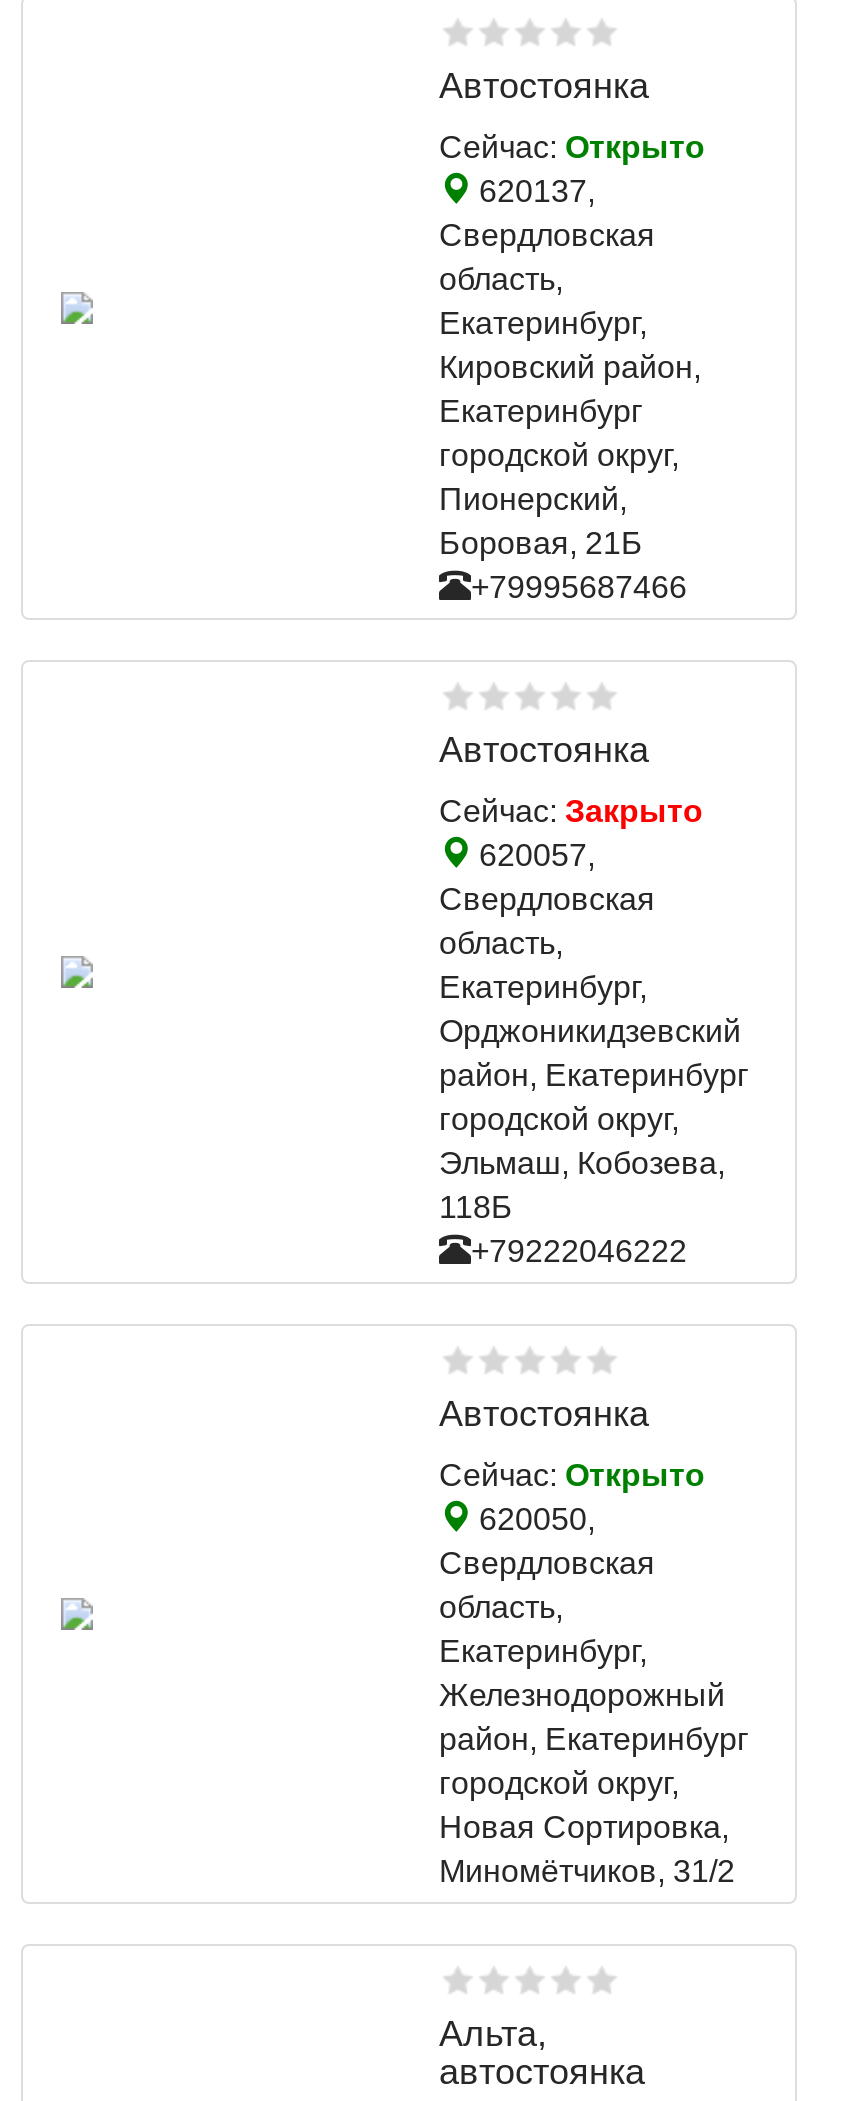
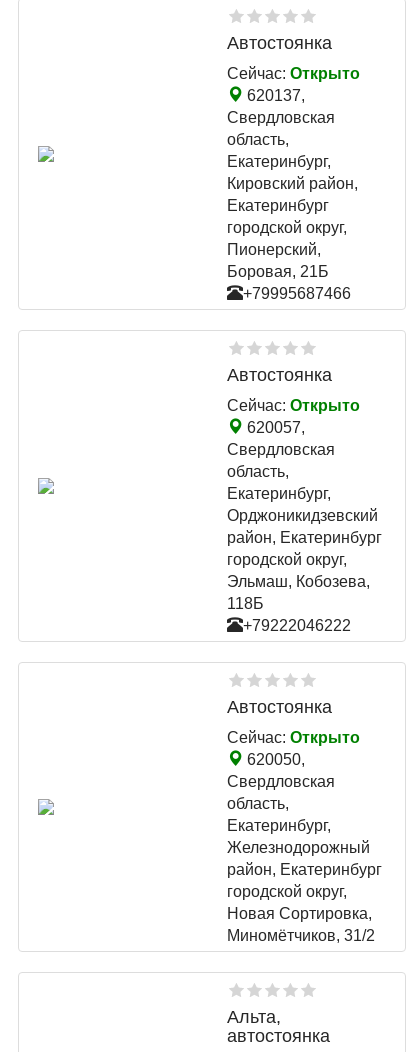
- Сейчас: Закрыто
+ Сейчас: Открыто
